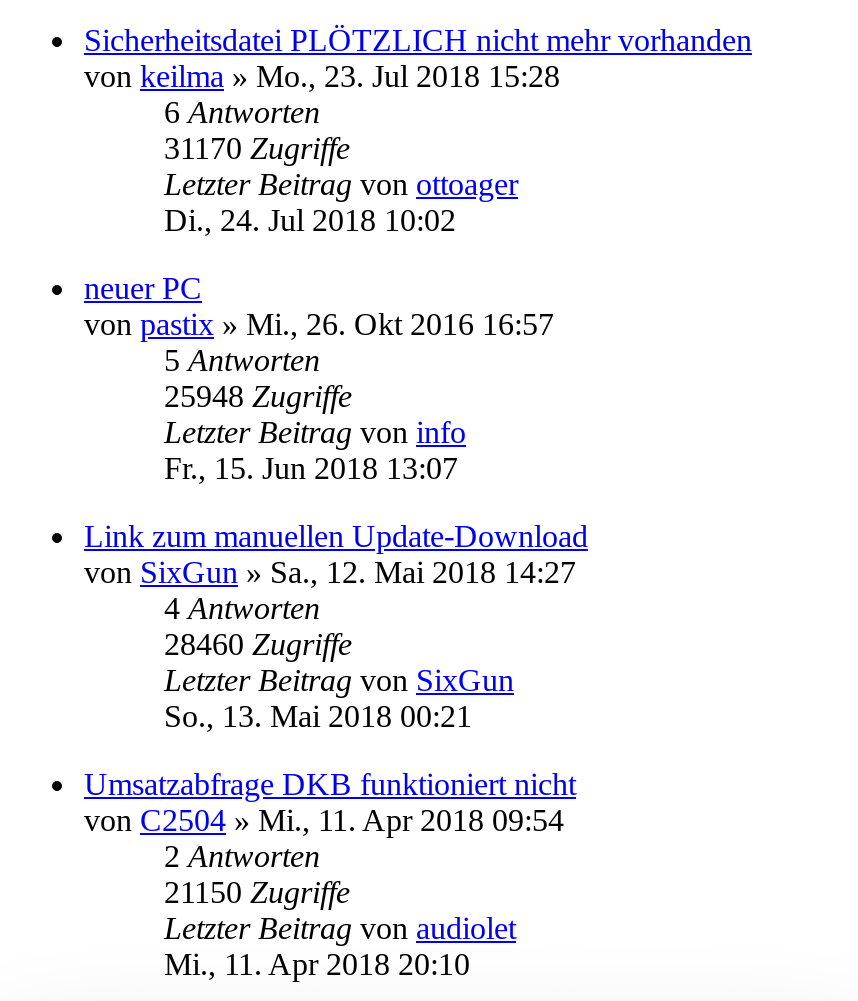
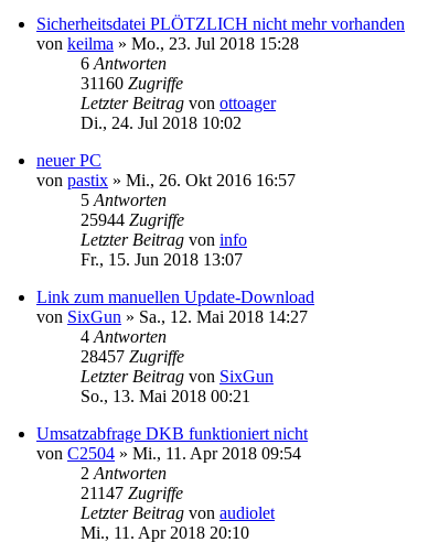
- 31170 Zugriffe
+ 31160 Zugriffe

- 25948 Zugriffe
+ 25944 Zugriffe

- 28460 Zugriffe
+ 28457 Zugriffe

- 21150 Zugriffe
+ 21147 Zugriffe
